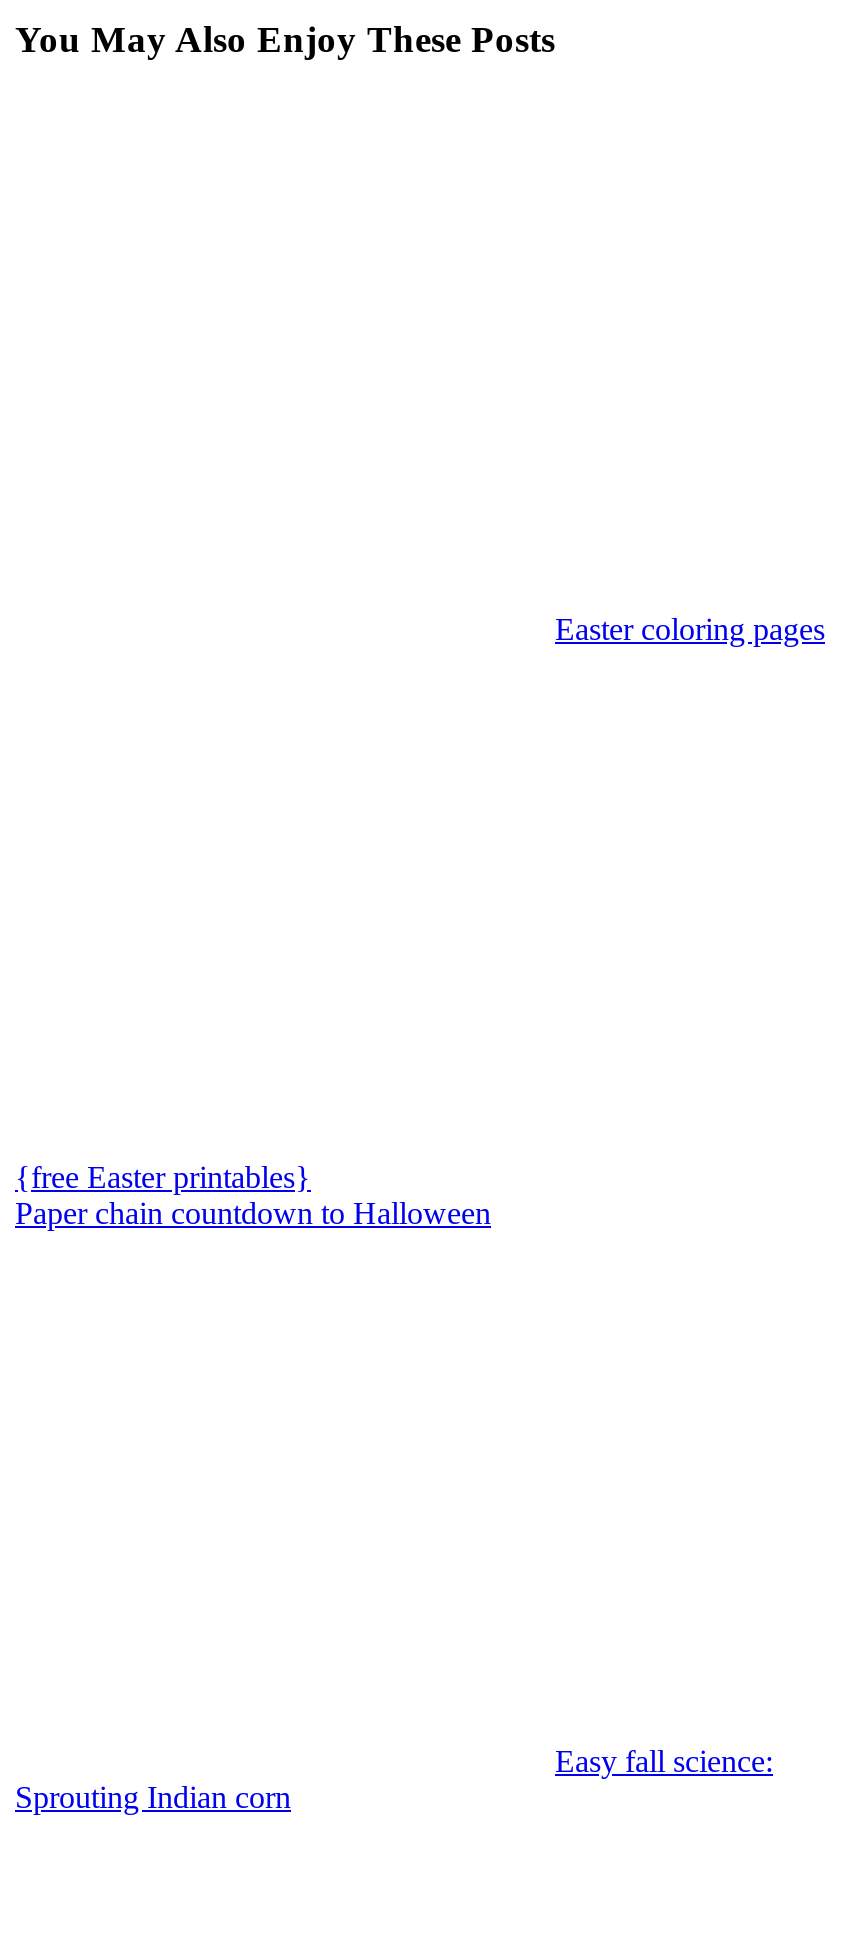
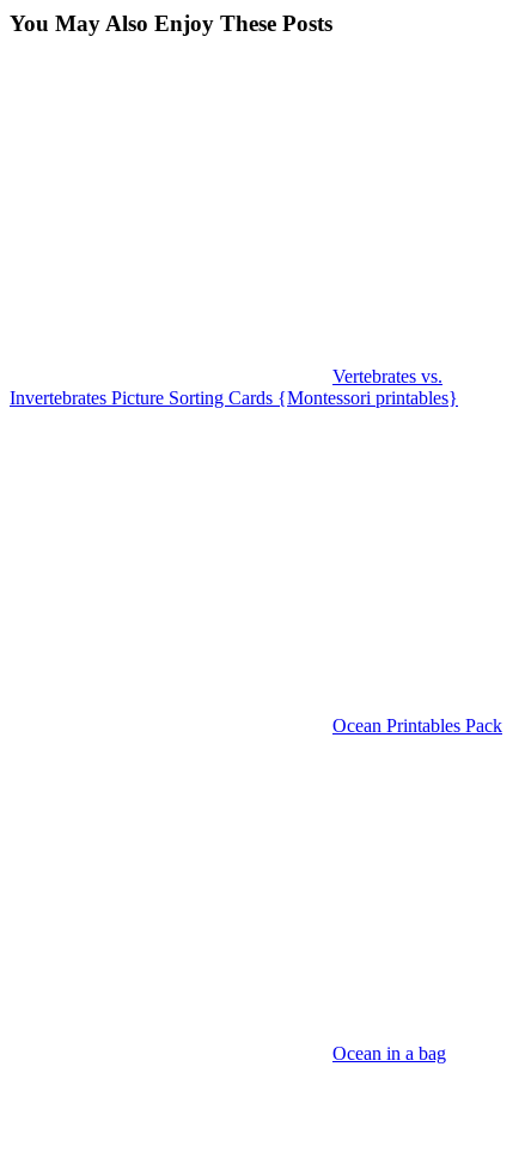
- Easter coloring pages
+ Vertebrates vs.
+ Invertebrates Picture Sorting Cards {Montessori printables}

- {free Easter printables}
- Paper chain countdown to Halloween
+ Ocean Printables Pack

- Easy fall science:
- Sprouting Indian corn
+ Ocean in a bag
